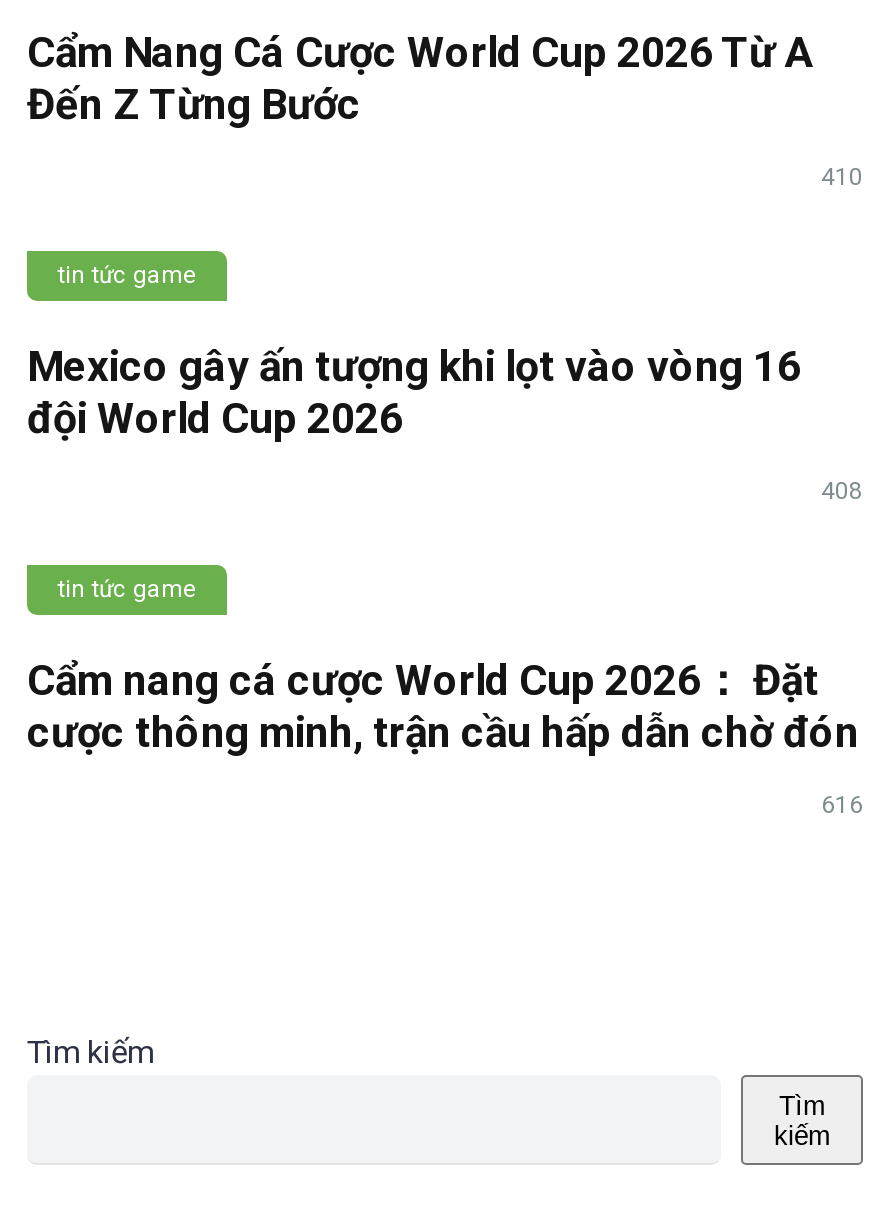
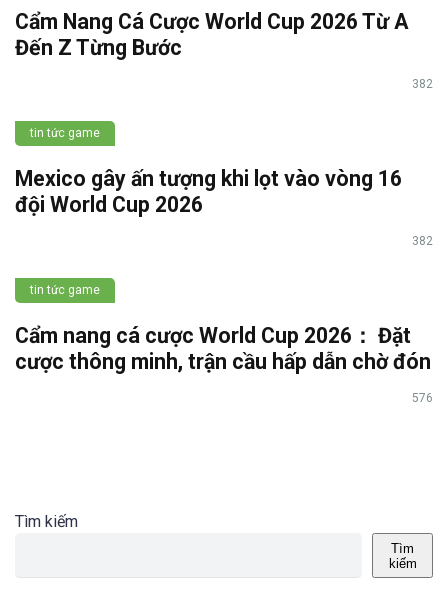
- 410
+ 382

- 408
+ 382

- 616
+ 576
